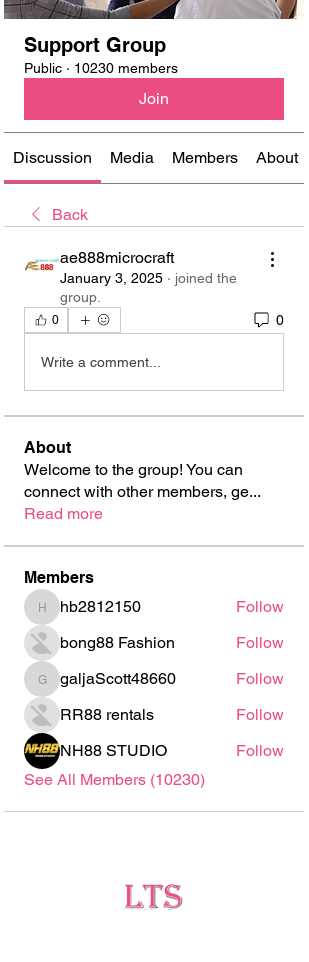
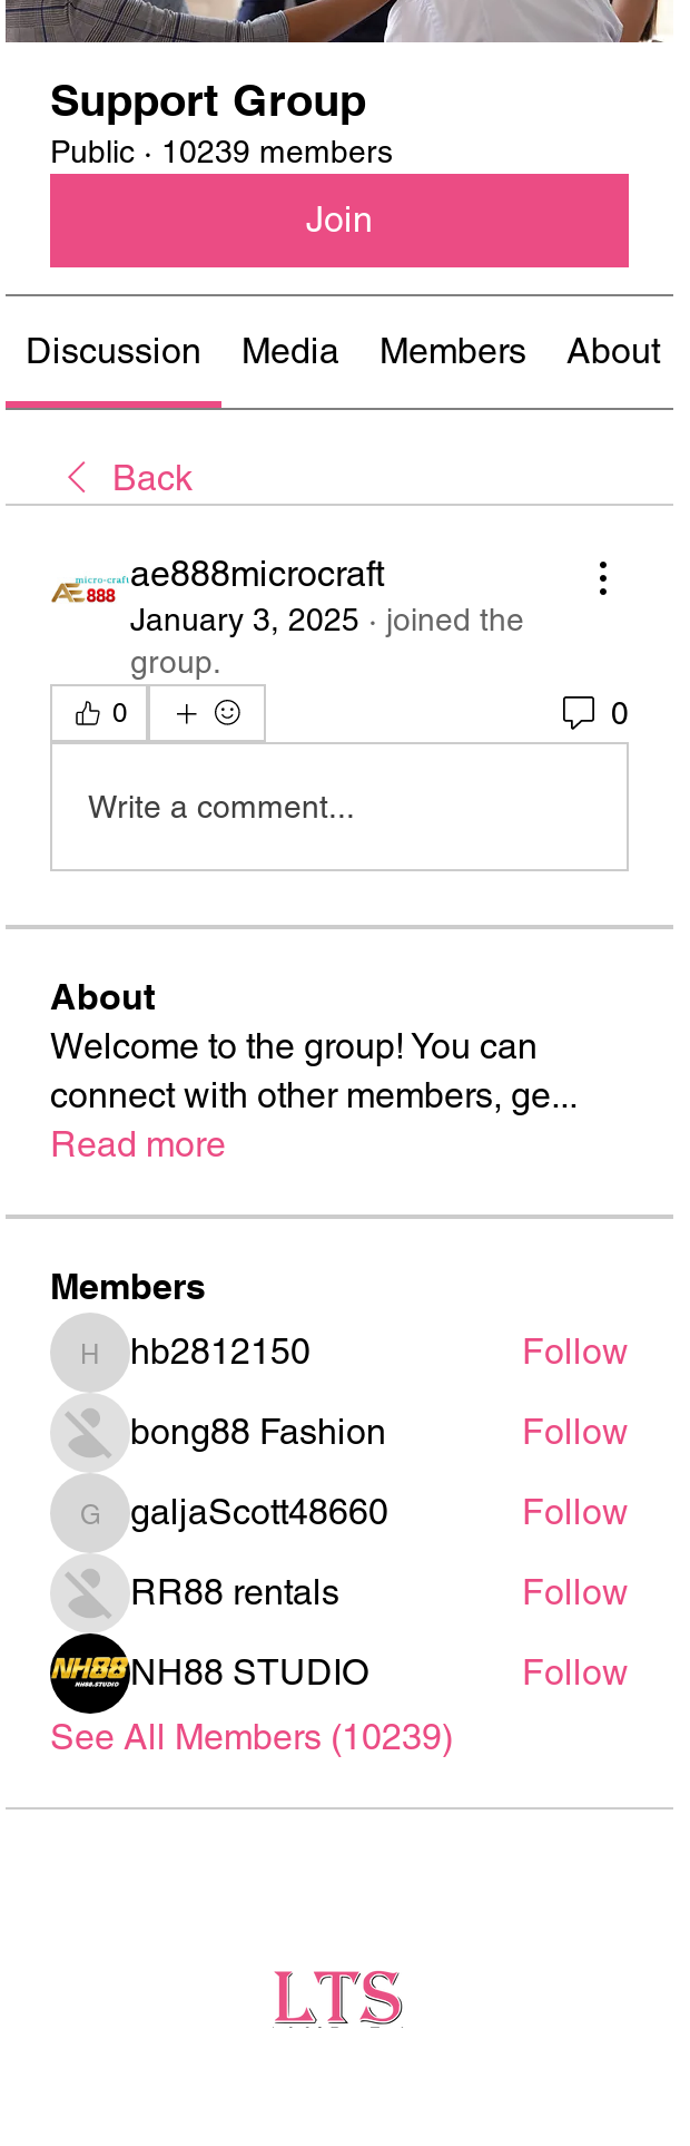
- Public · 10230 members
+ Public · 10239 members

- See All Members (10230)
+ See All Members (10239)
